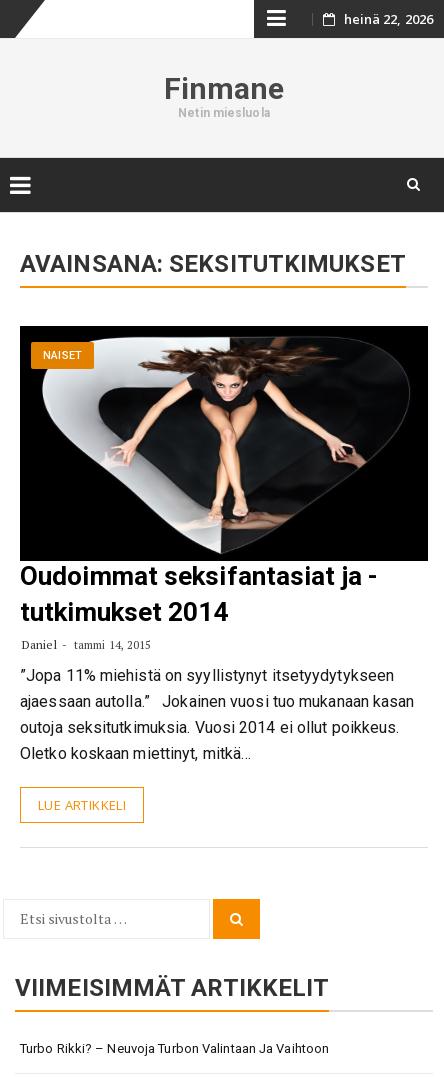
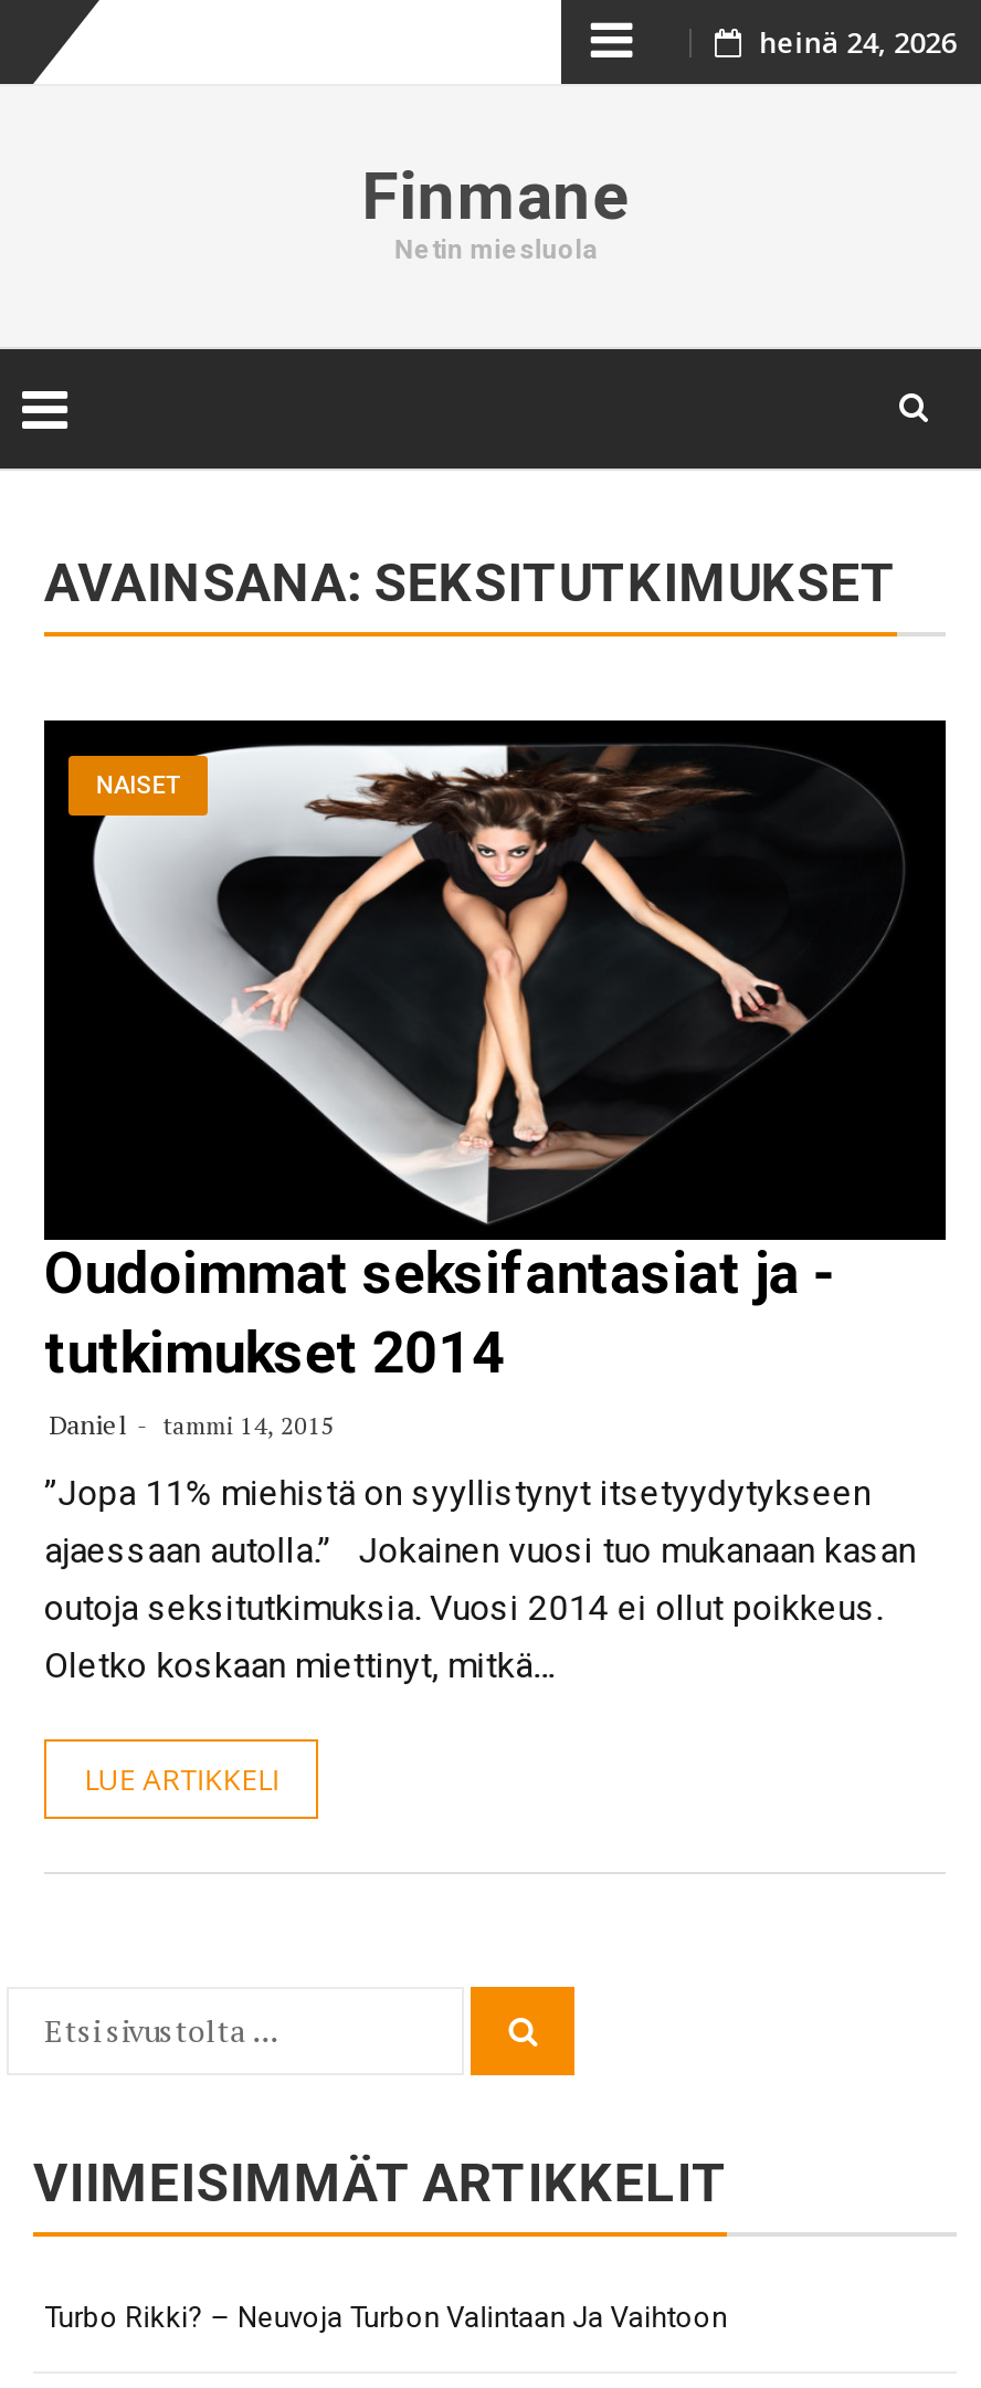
- heinä 22, 2026
+ heinä 24, 2026
